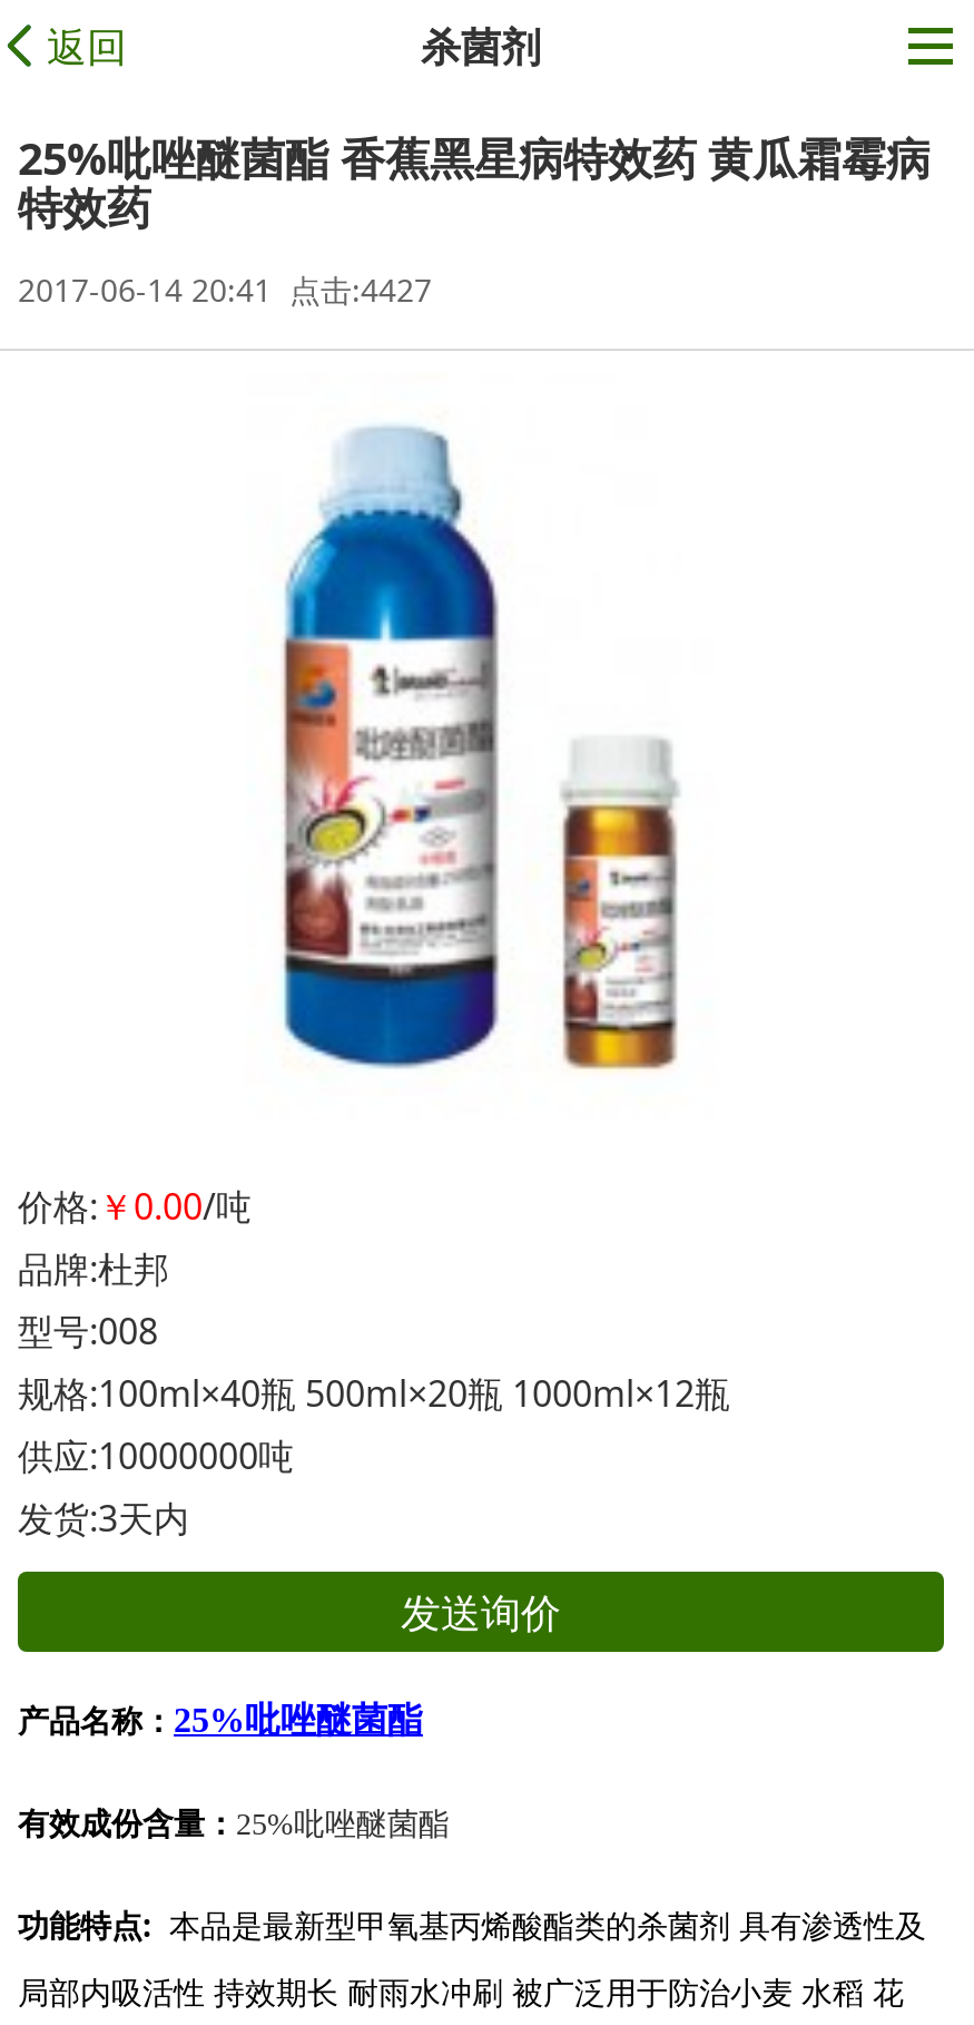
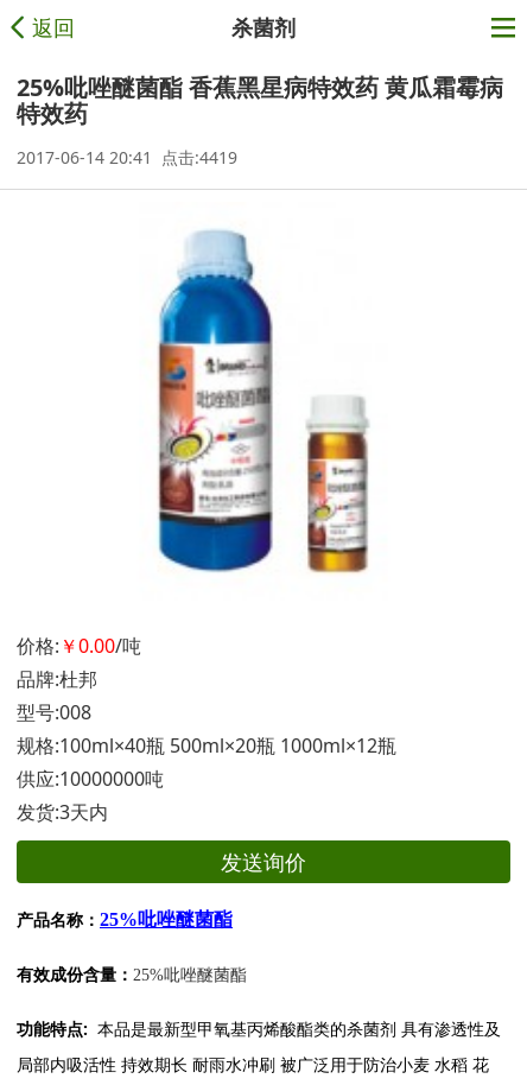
- 2017-06-14 20:41 点击:4427
+ 2017-06-14 20:41 点击:4419
